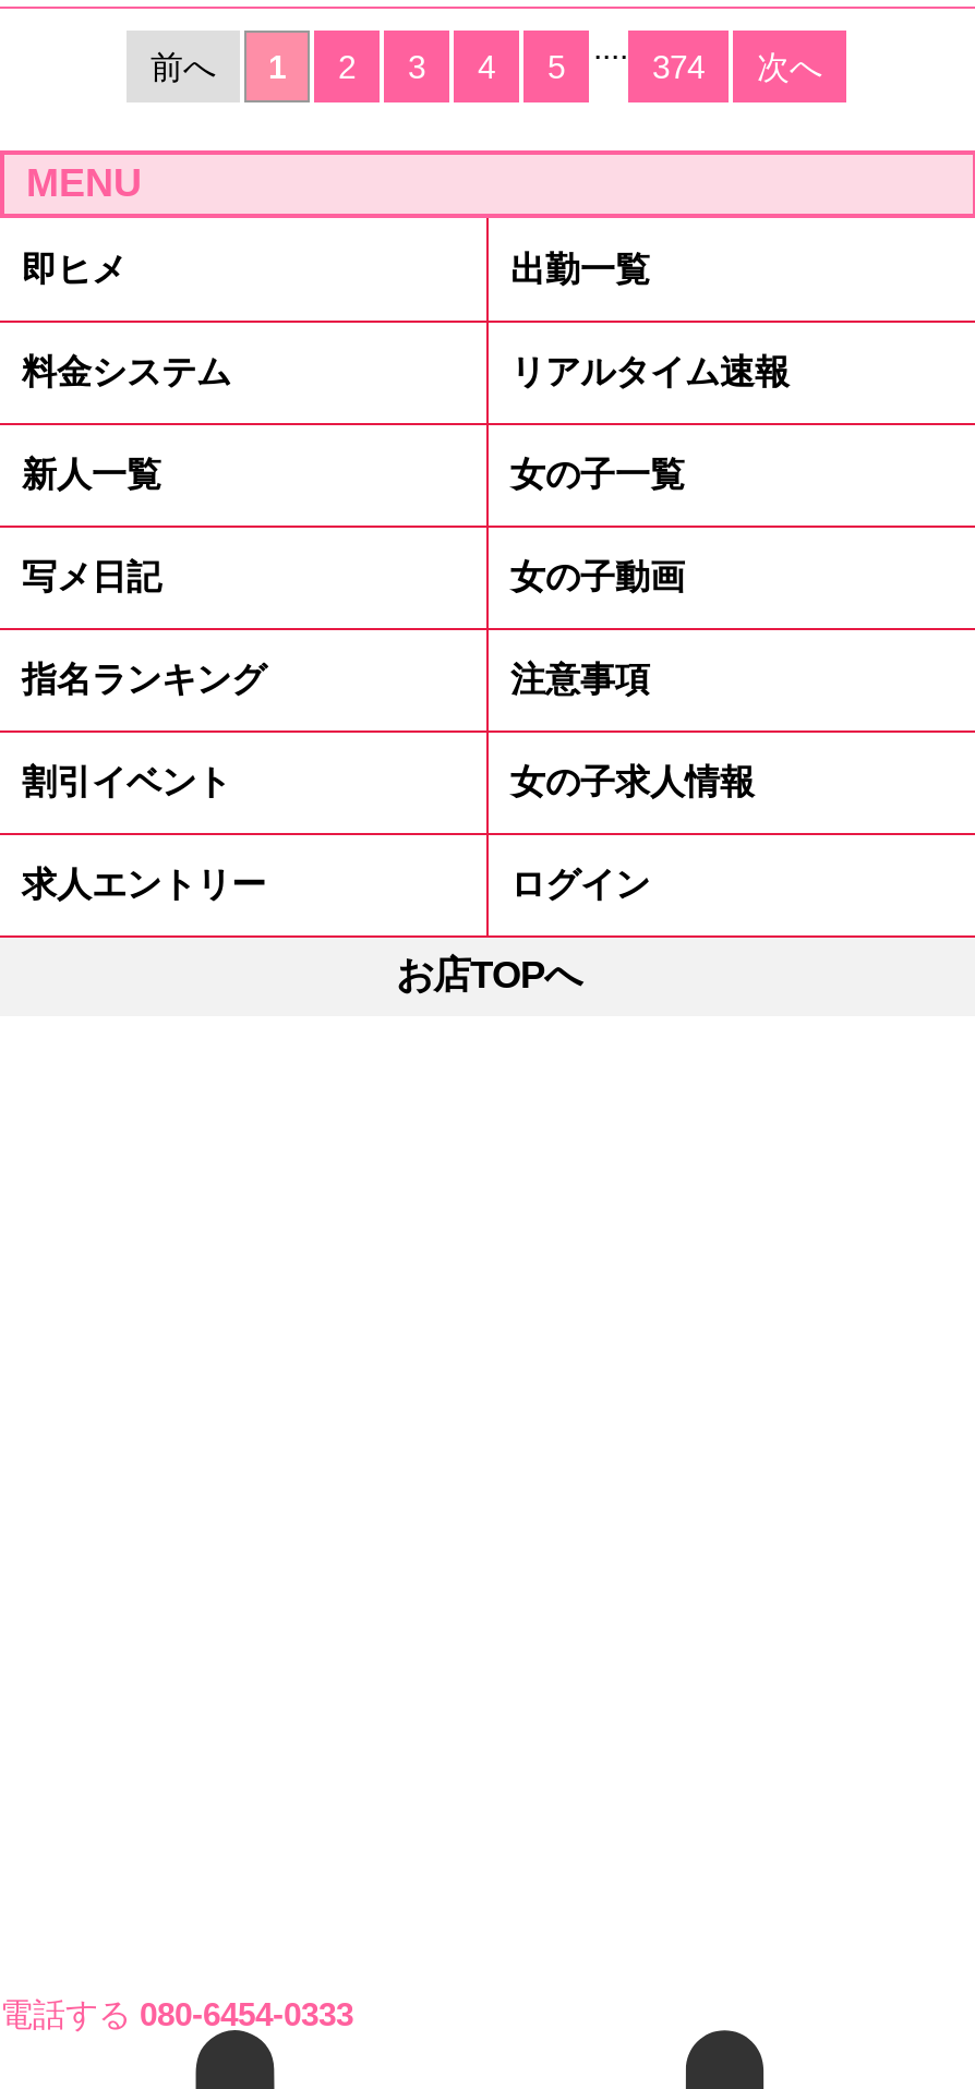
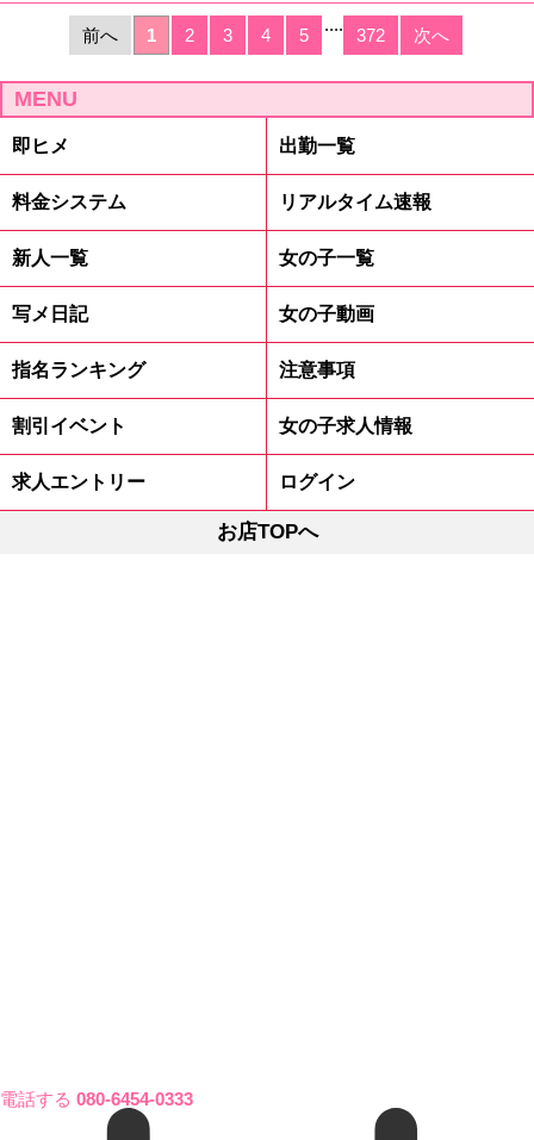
- 374 次へ
+ 372 次へ
